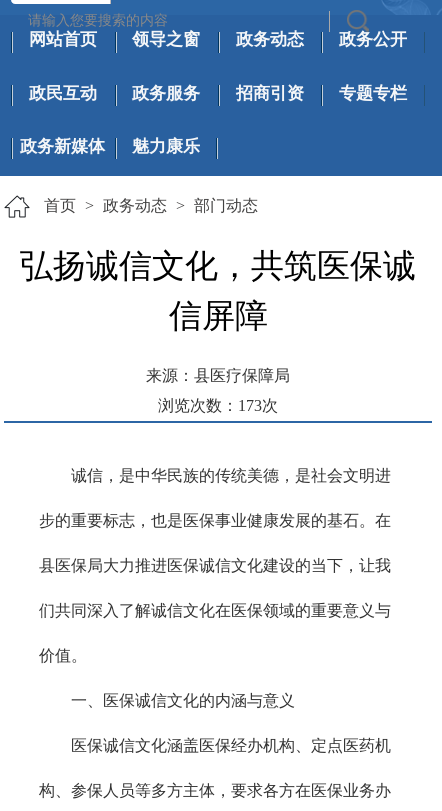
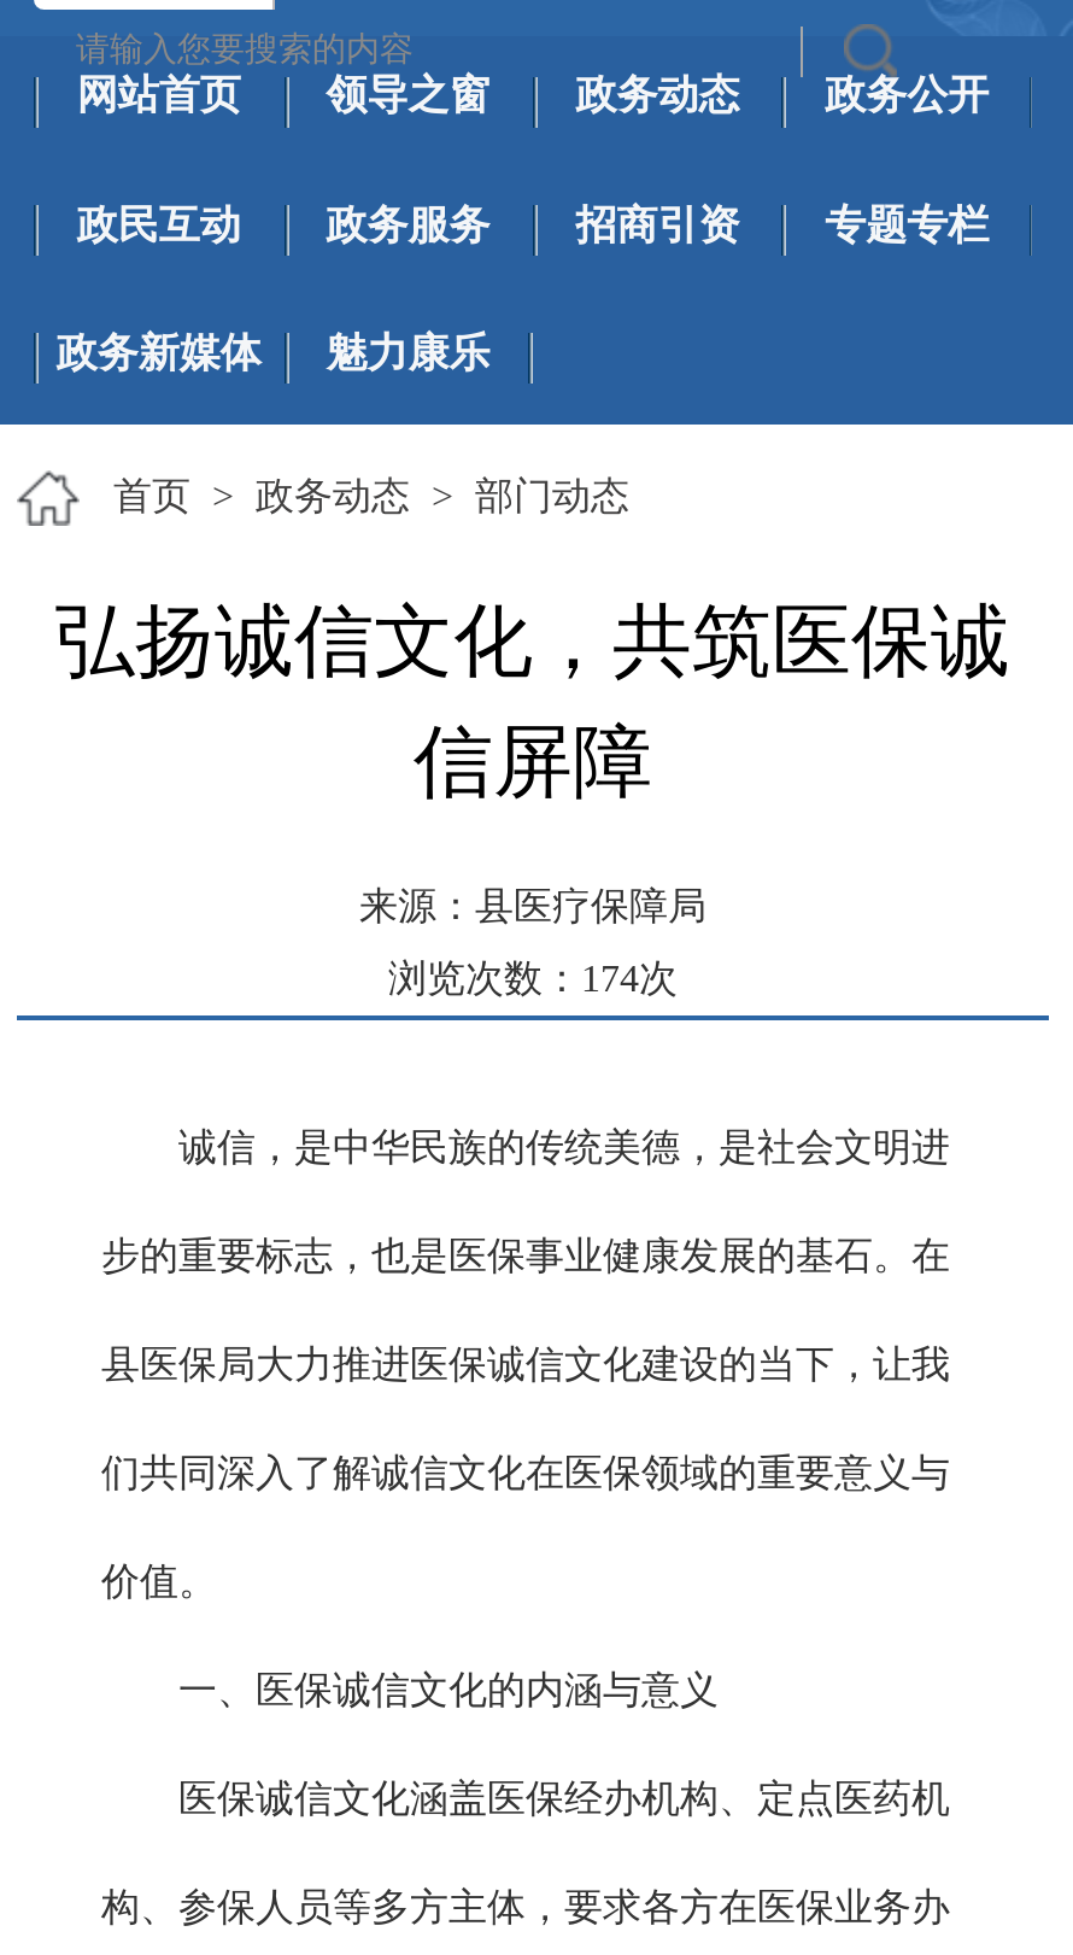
- 浏览次数：173次
+ 浏览次数：174次
